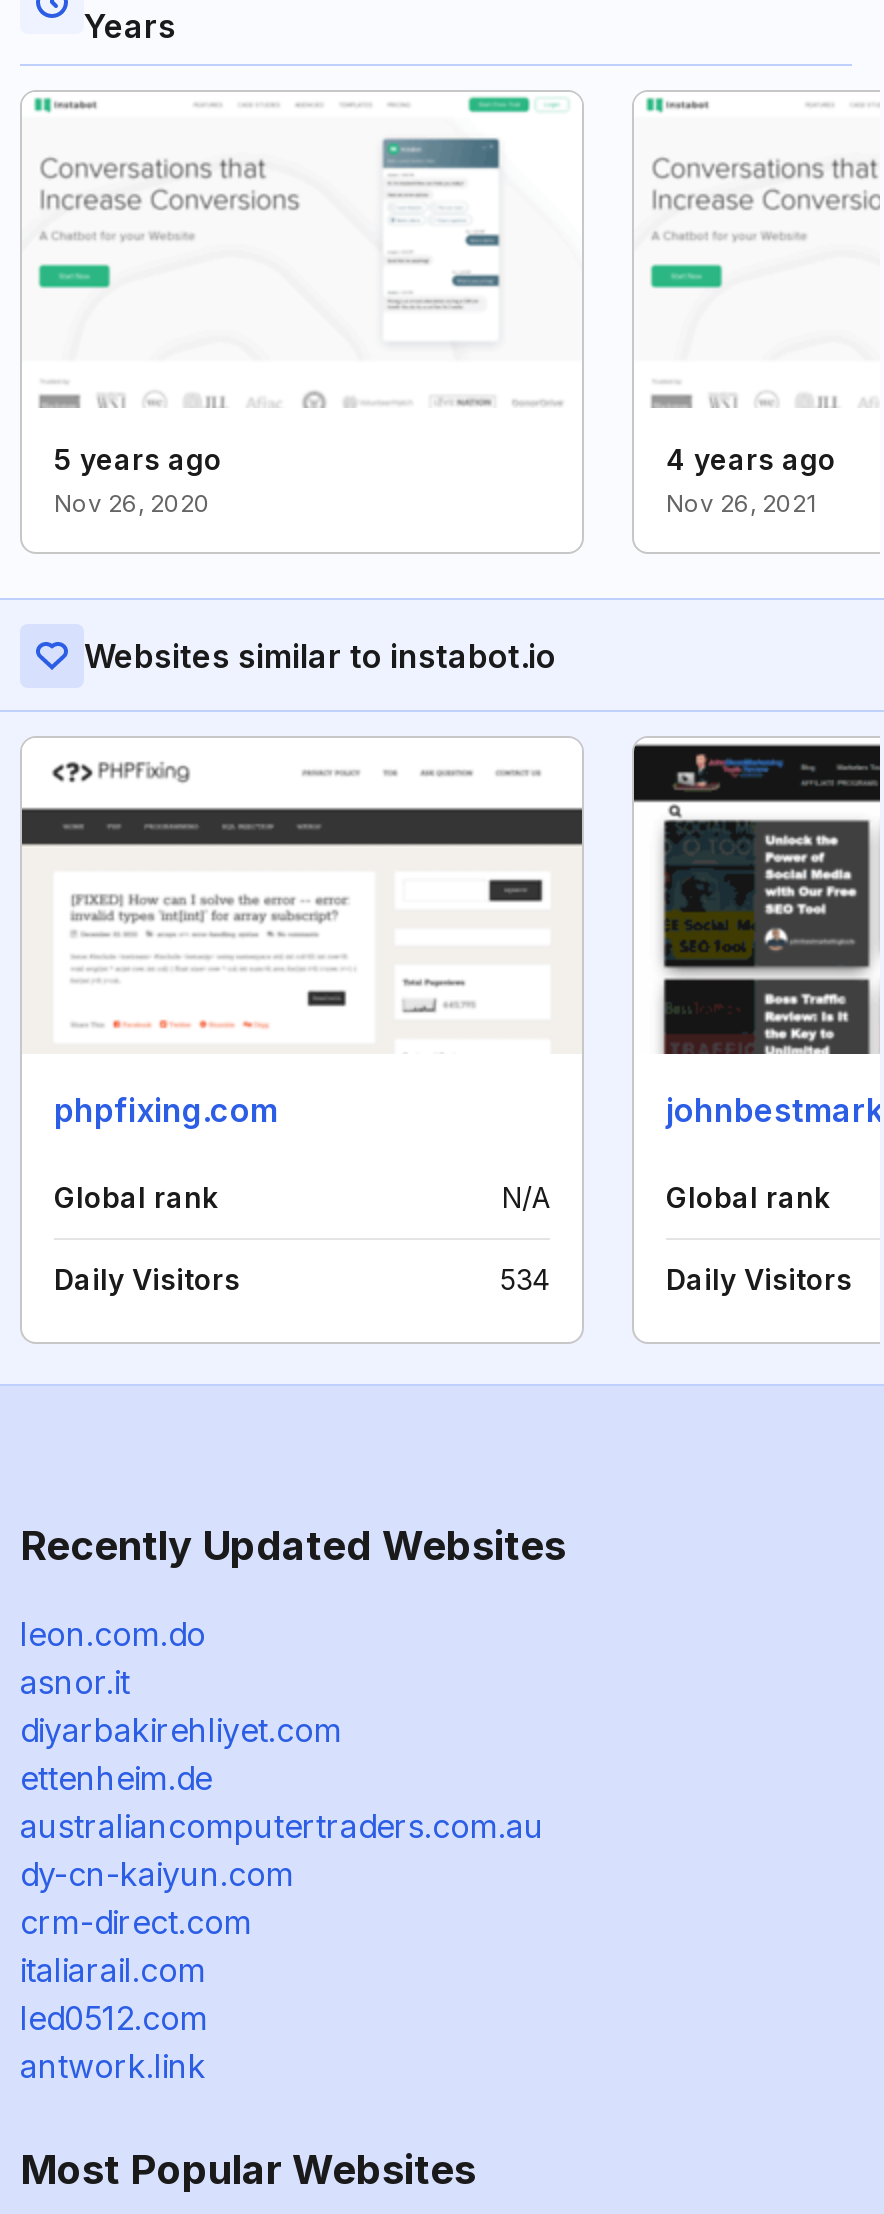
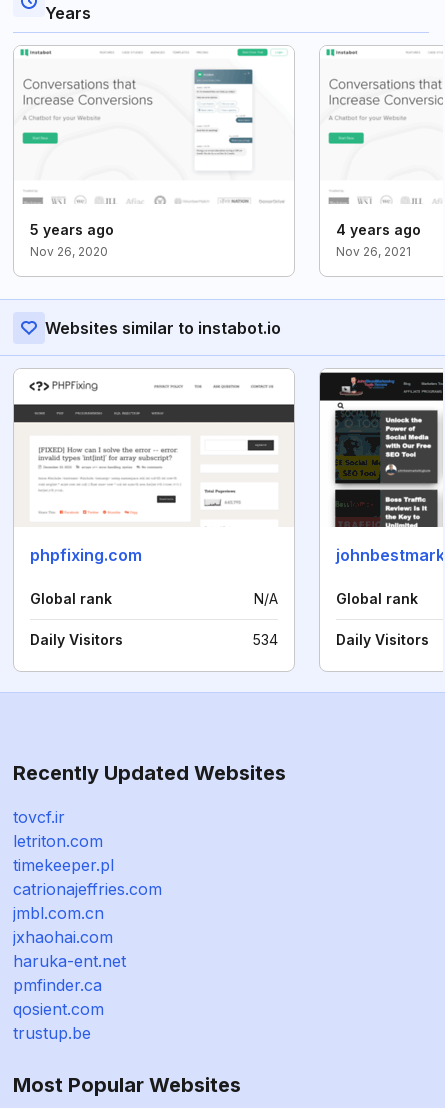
- leon.com.do
- asnor.it
- diyarbakirehliyet.com
- ettenheim.de
- australiancomputertraders.com.au
- dy-cn-kaiyun.com
- crm-direct.com
- italiarail.com
- led0512.com
- antwork.link
+ tovcf.ir
+ letriton.com
+ timekeeper.pl
+ catrionajeffries.com
+ jmbl.com.cn
+ jxhaohai.com
+ haruka-ent.net
+ pmfinder.ca
+ qosient.com
+ trustup.be
